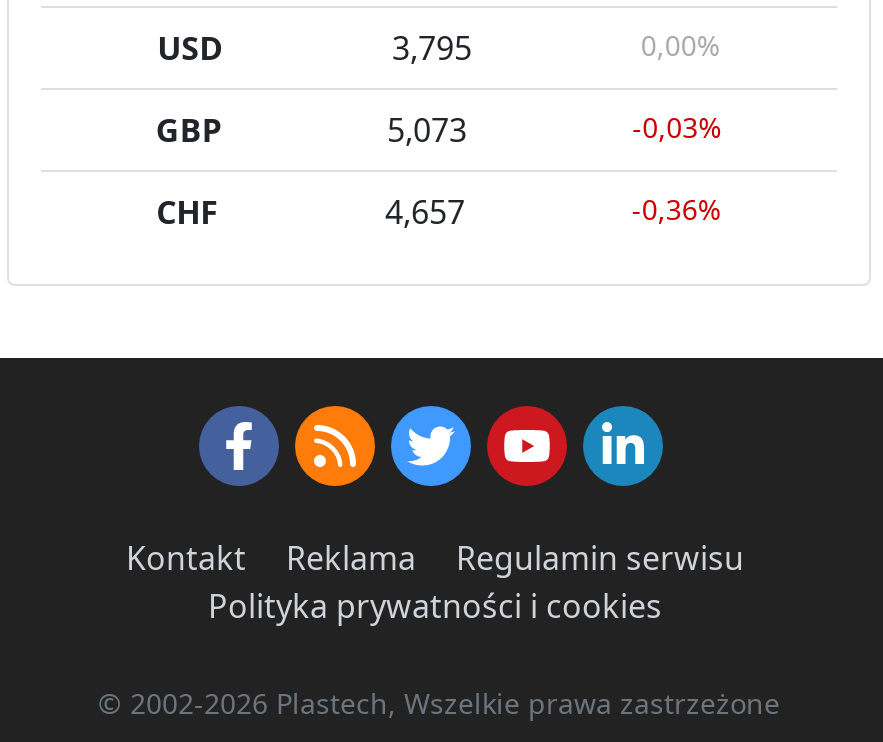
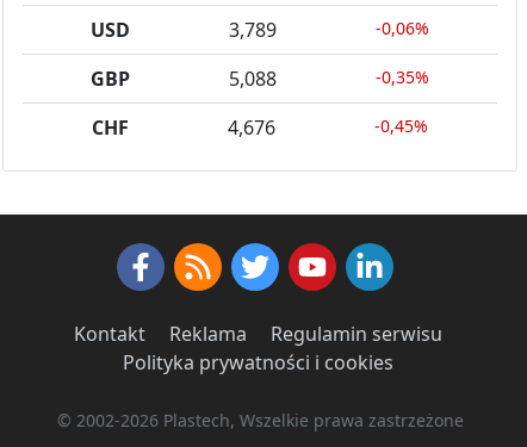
- 3,795
+ 3,789

- 0,00%
+ -0,06%

- 5,073
+ 5,088

- -0,03%
+ -0,35%

- 4,657
+ 4,676

- -0,36%
+ -0,45%
